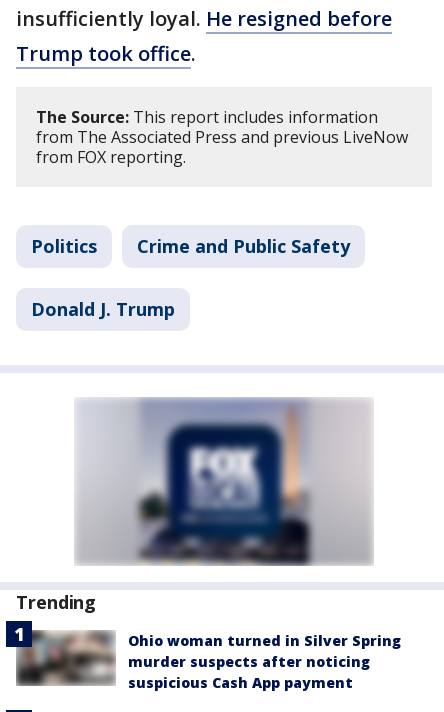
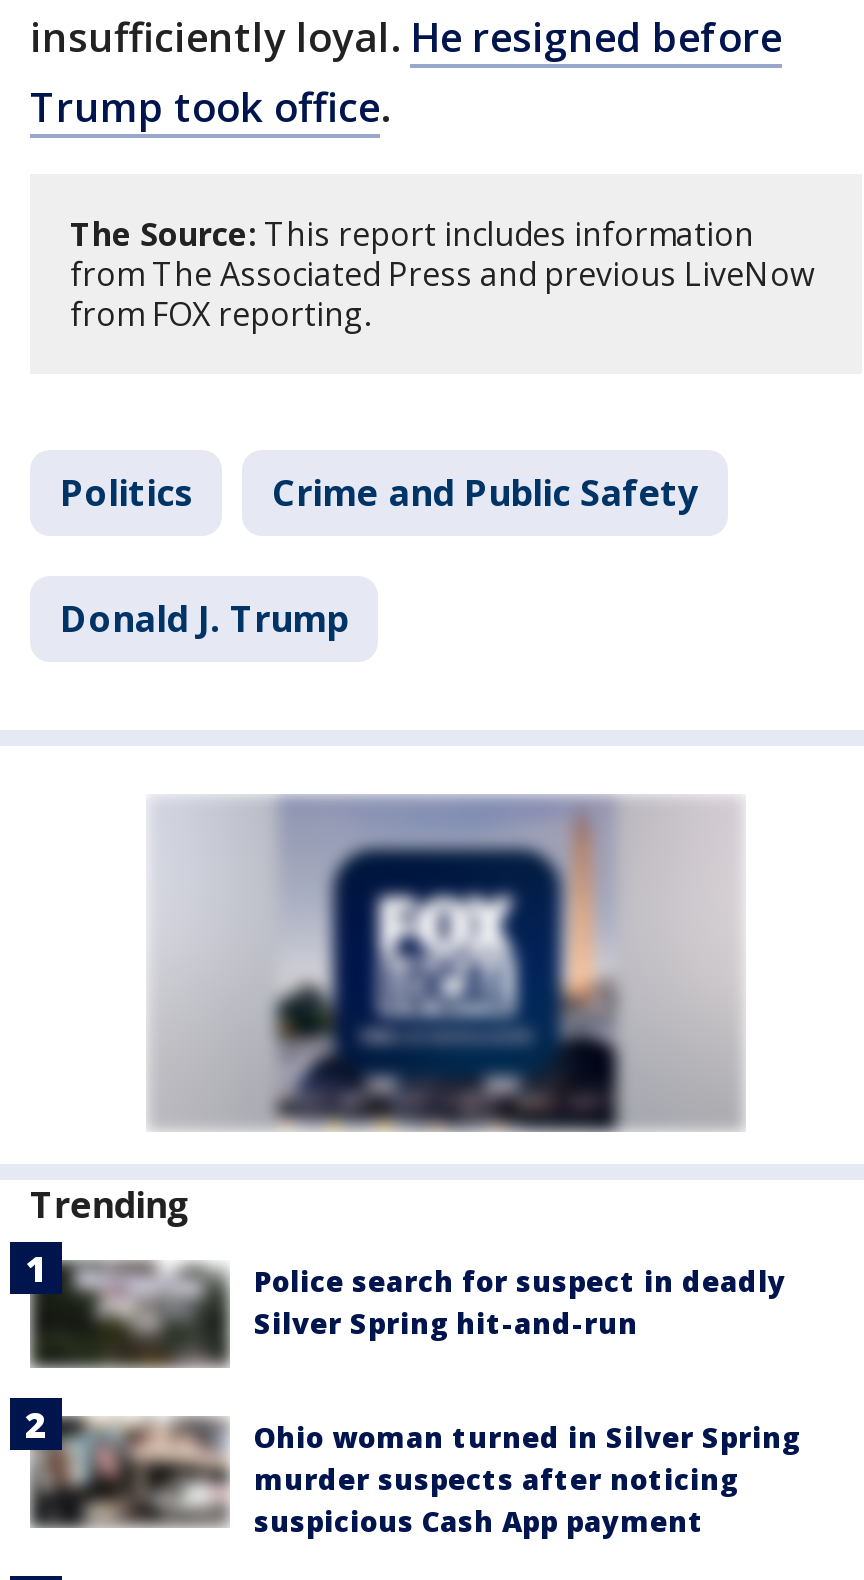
+ [image]
+ Police search for suspect in deadly
+ Silver Spring hit-and-run
